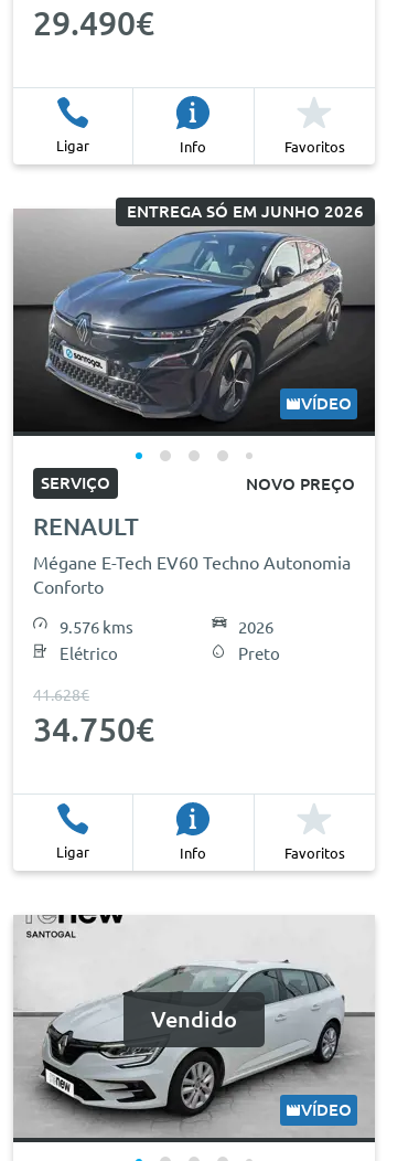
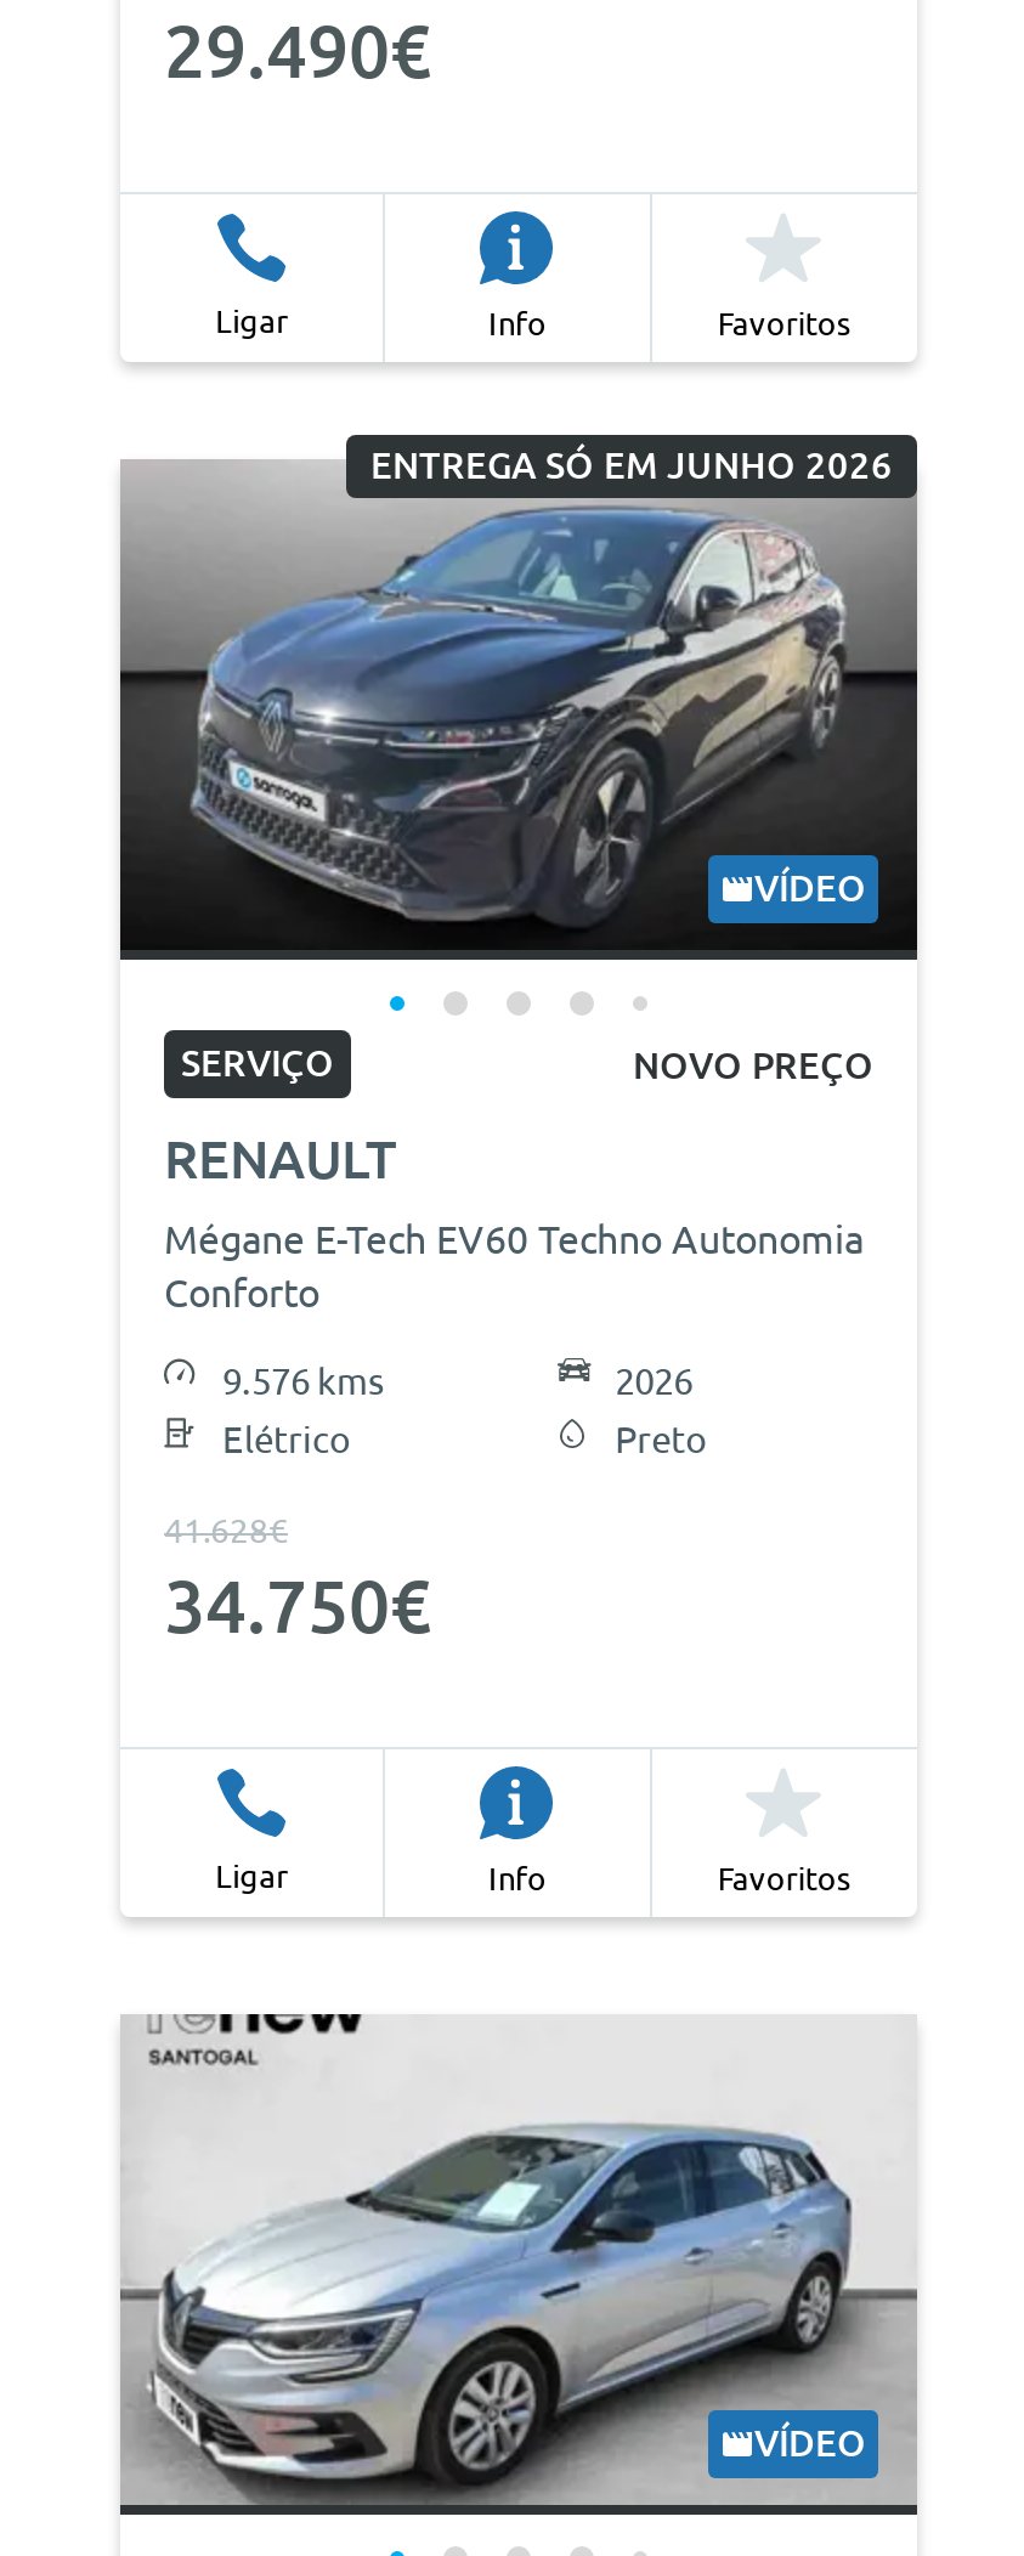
- [image]
+ [image]

- Vendido
